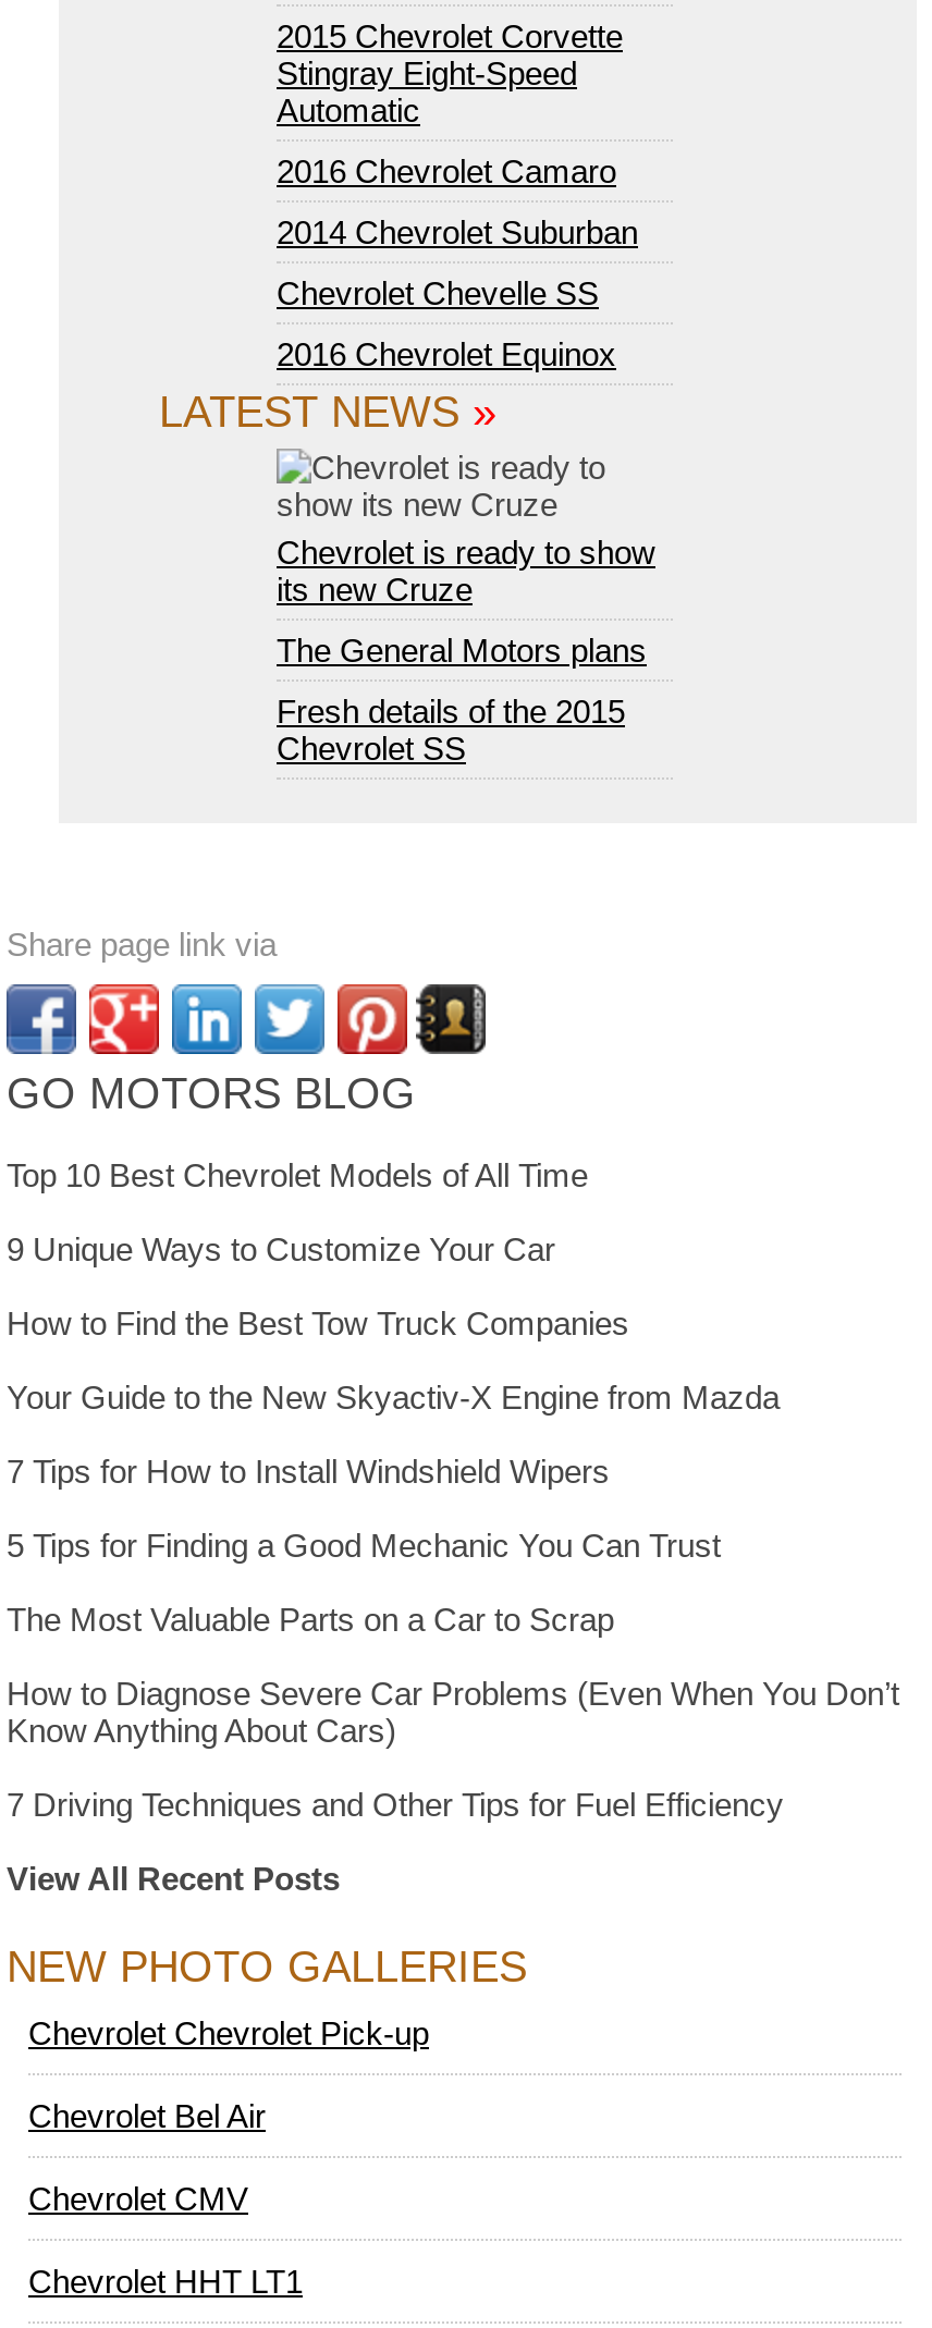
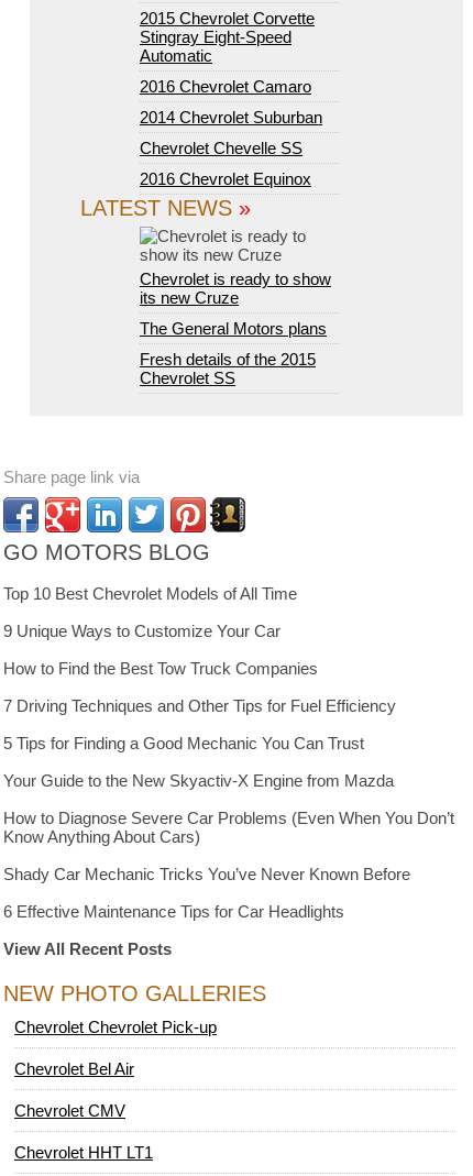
moved down: Your Guide to the New Skyactiv-X Engine from Mazda

- 7 Tips for How to Install Windshield Wipers

moved up: 5 Tips for Finding a Good Mechanic You Can Trust

- The Most Valuable Parts on a Car to Scrap

moved up: How to Diagnose Severe Car Problems (Even When You Don’t | Know Anything About Cars)

+ Shady Car Mechanic Tricks You’ve Never Known Before
+ 6 Effective Maintenance Tips for Car Headlights

moved up: 7 Driving Techniques and Other Tips for Fuel Efficiency
